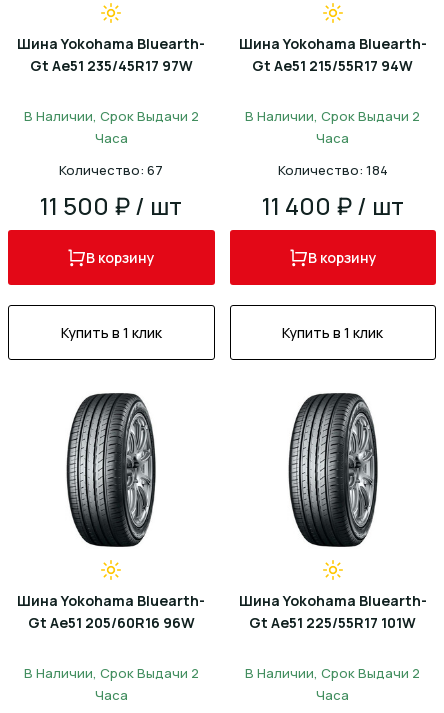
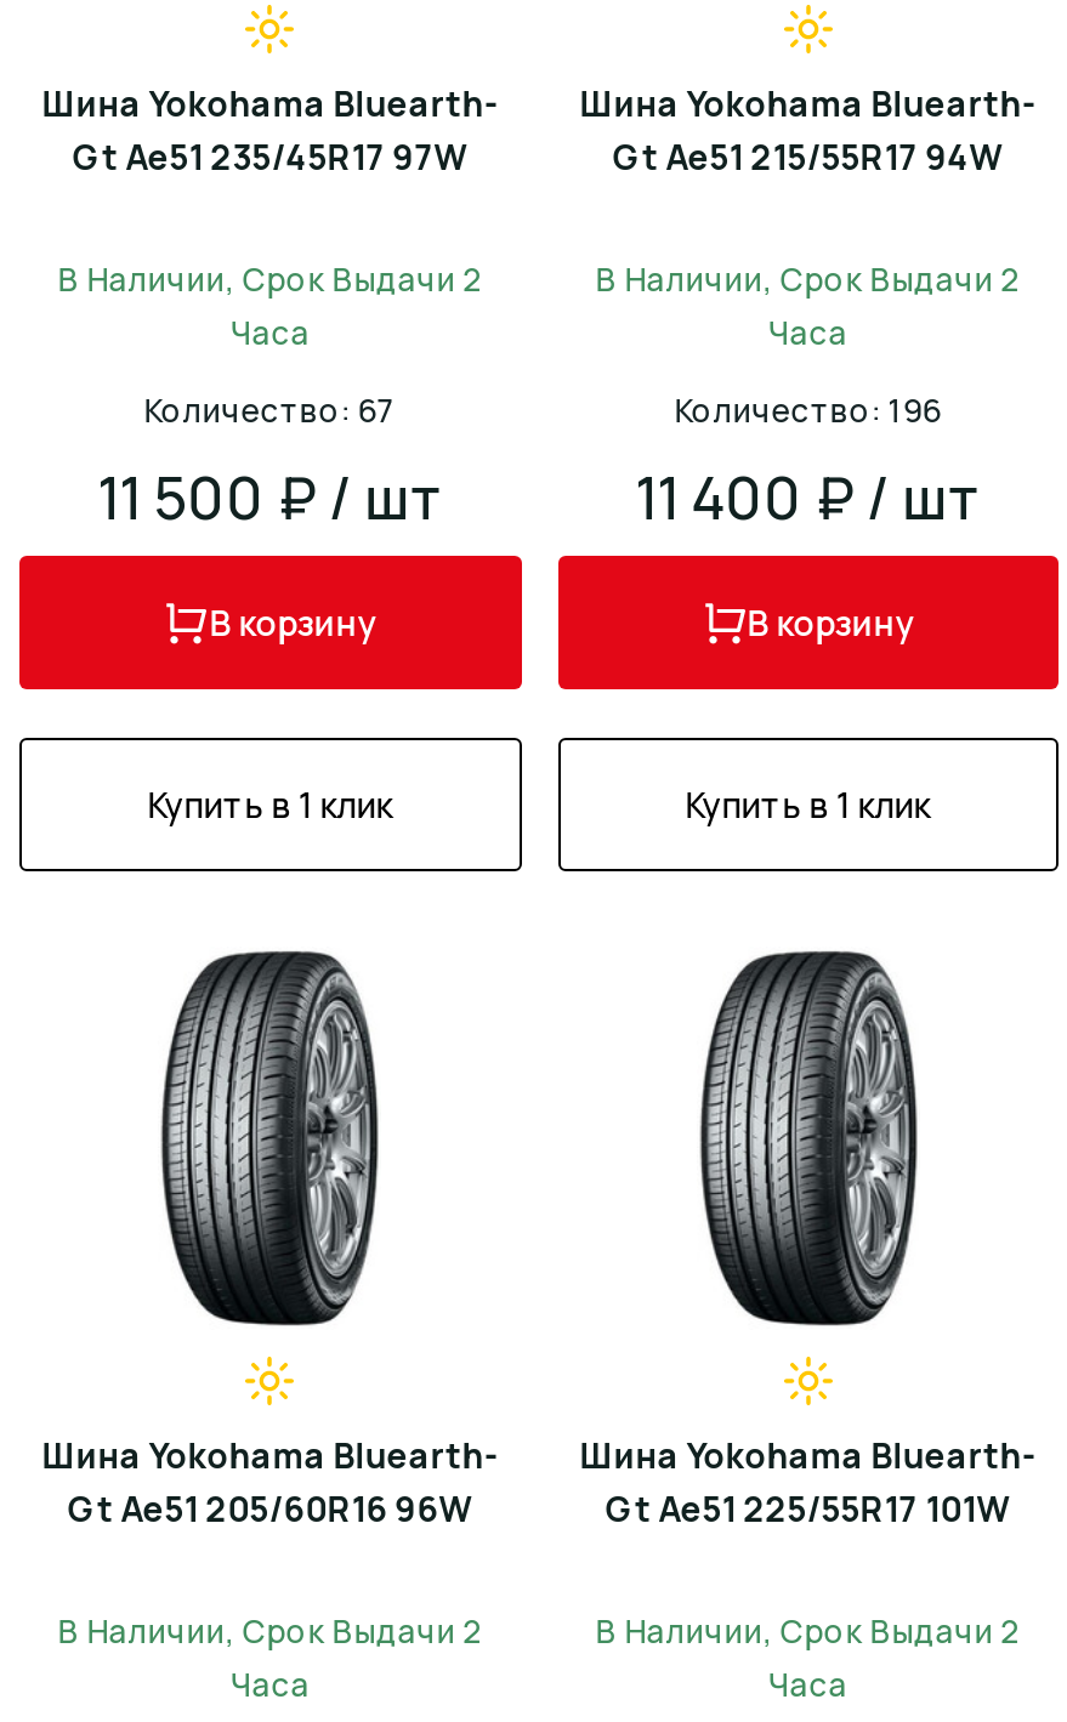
- Количество: 184
+ Количество: 196
